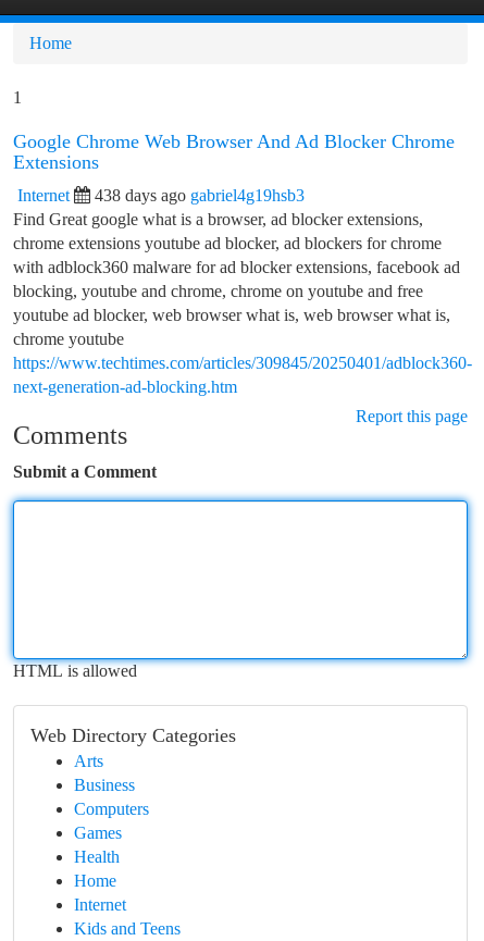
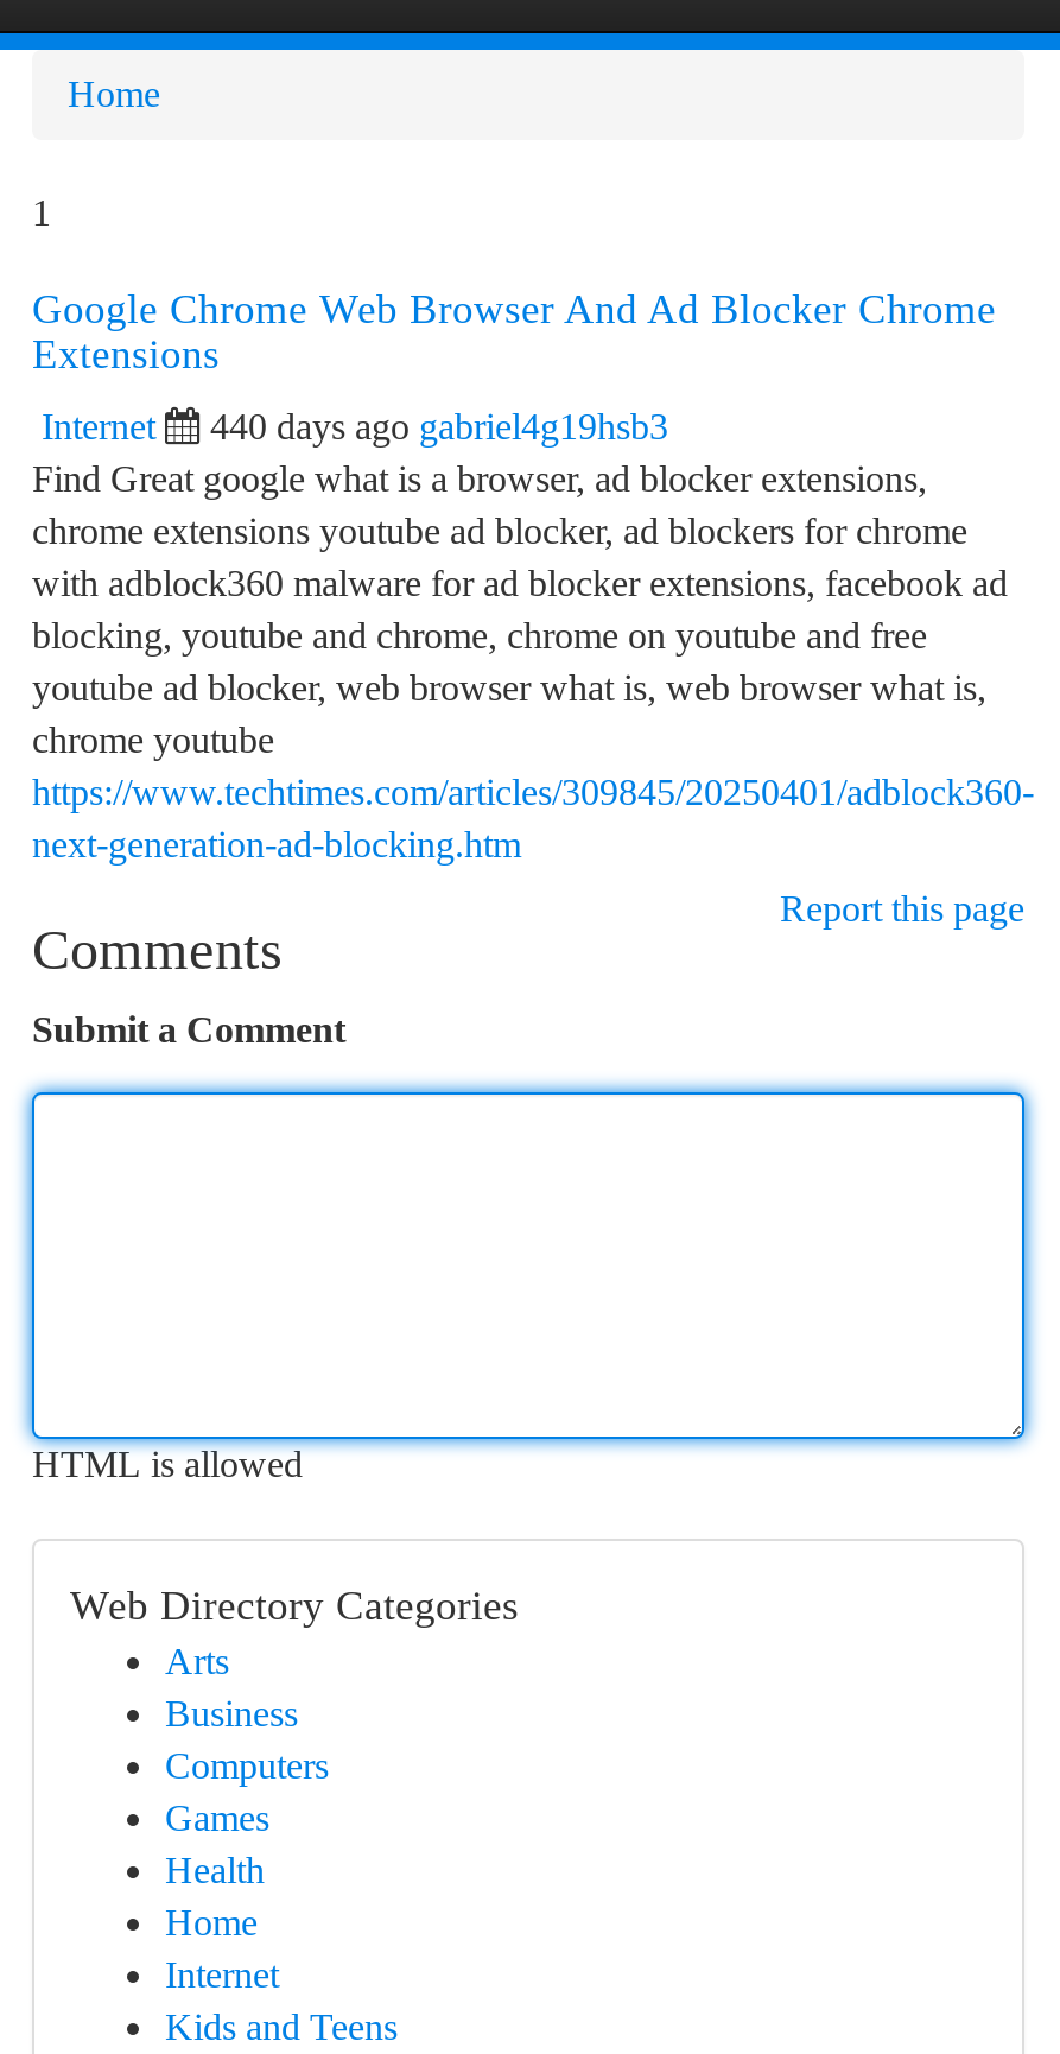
- 438 days ago gabriel4g19hsb3
+ 440 days ago gabriel4g19hsb3
